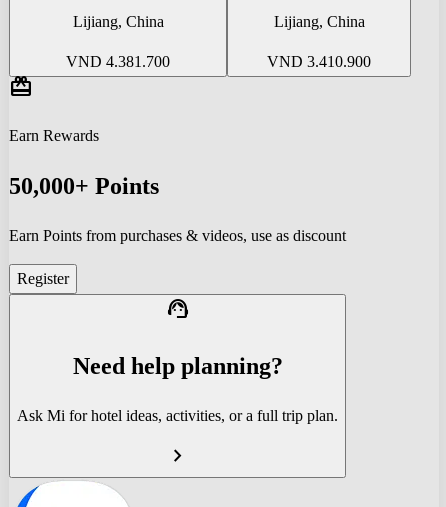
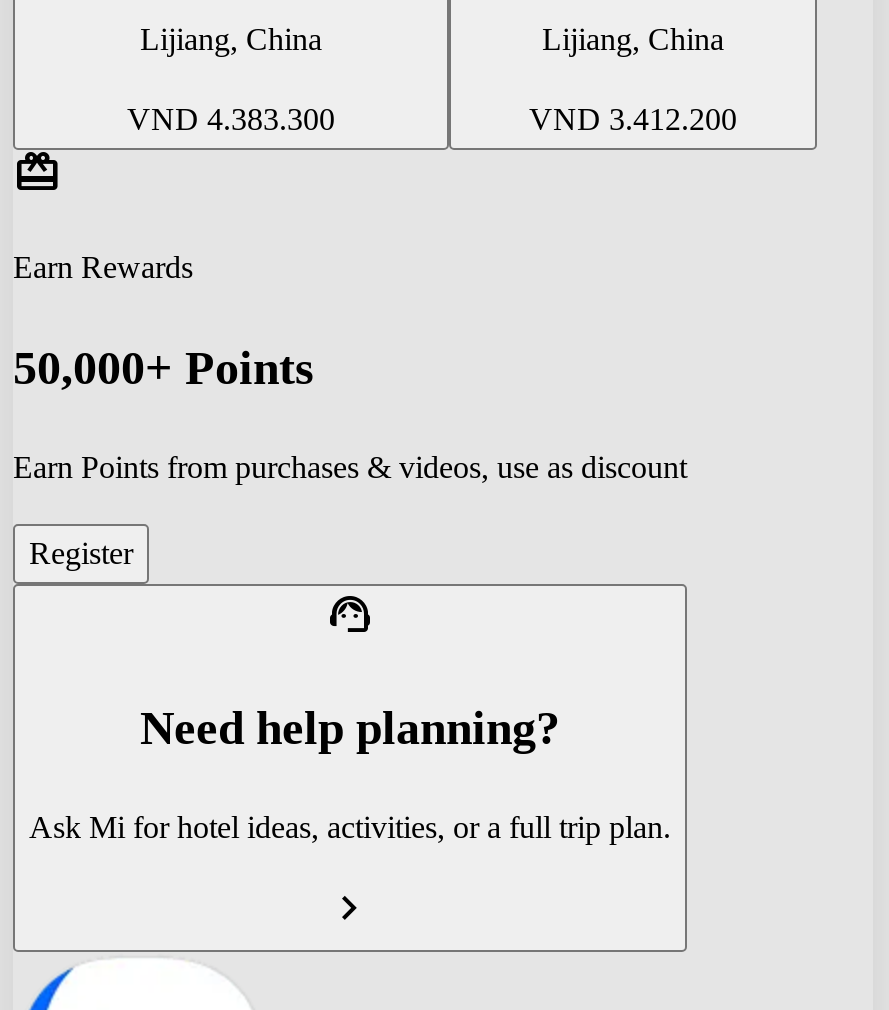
- VND 4.381.700
+ VND 4.383.300

- VND 3.410.900
+ VND 3.412.200
